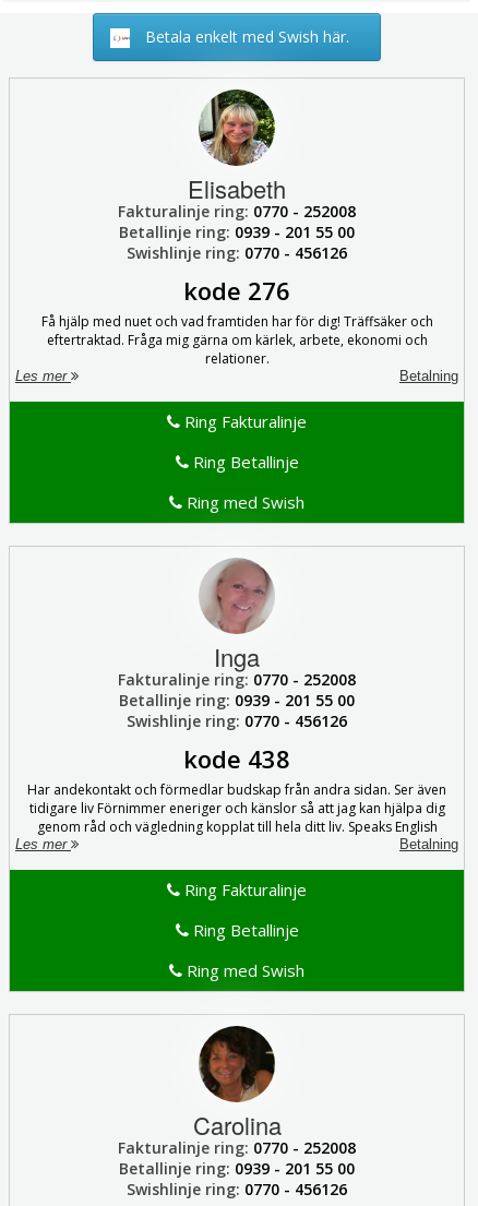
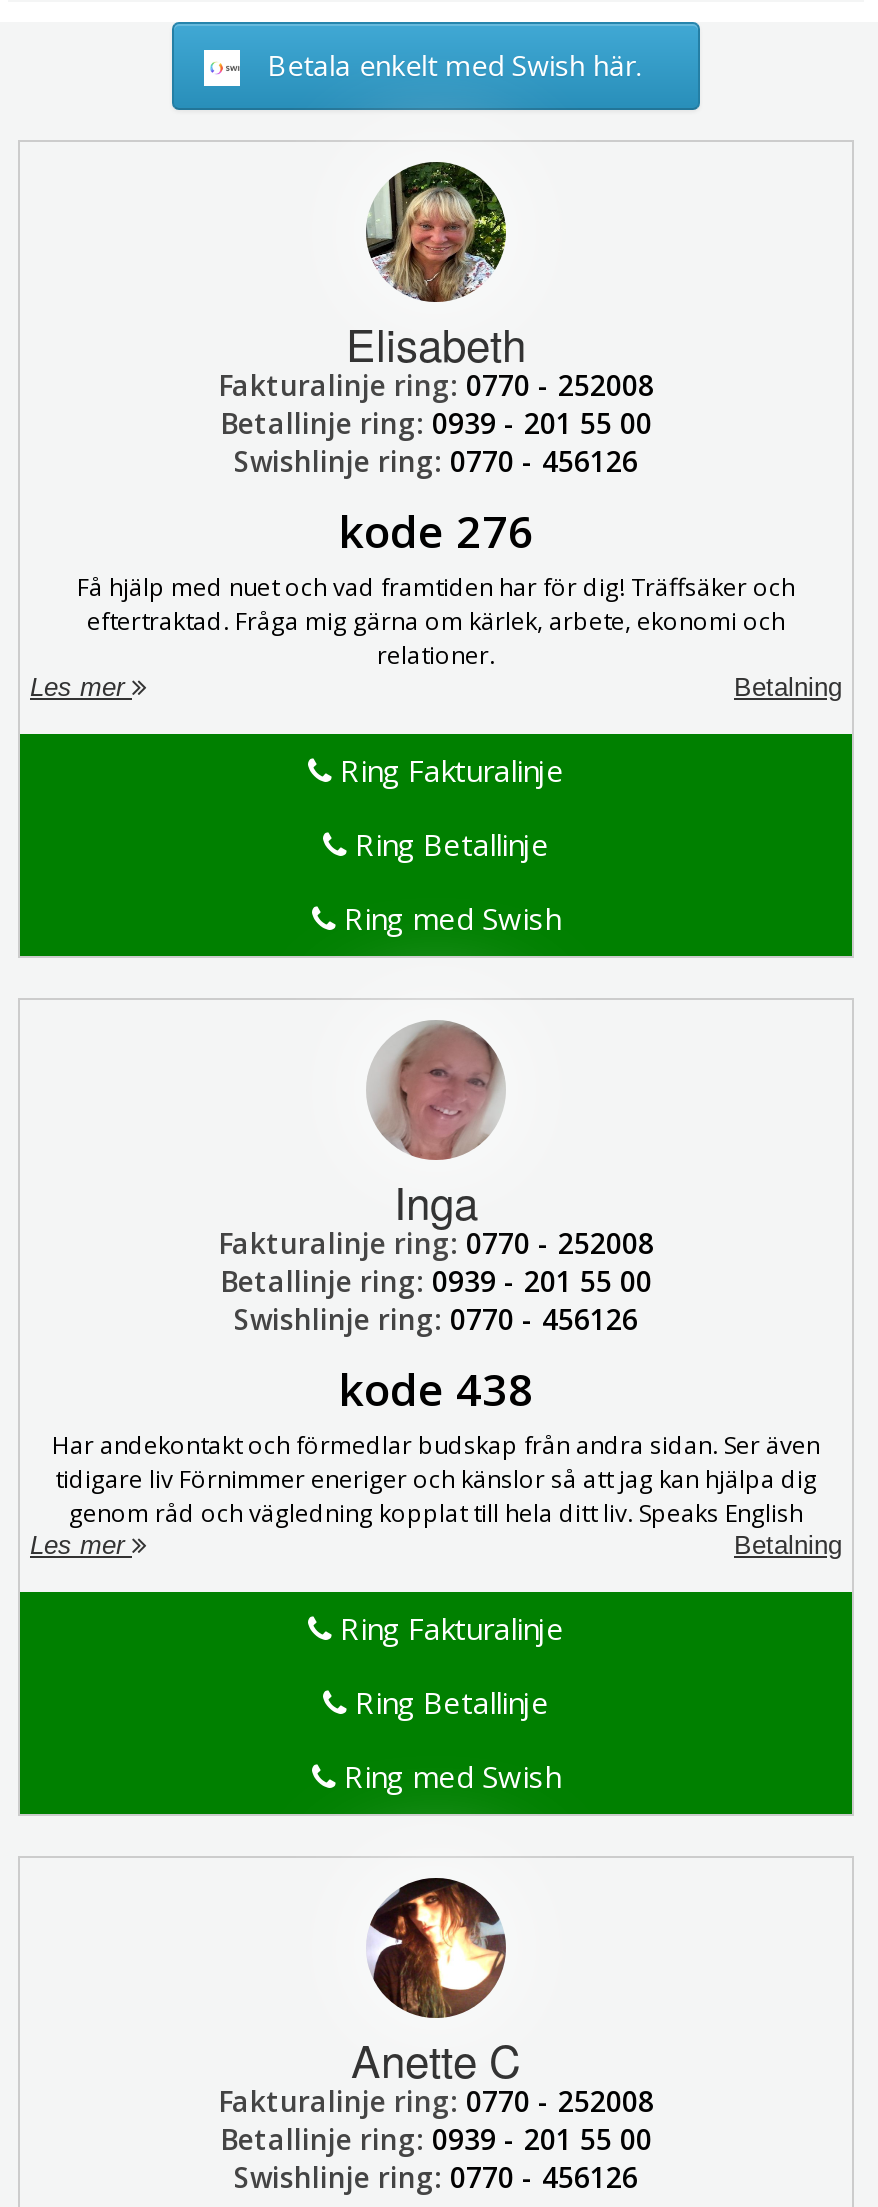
- [image]
- Carolina
+ [image]
+ Anette C
